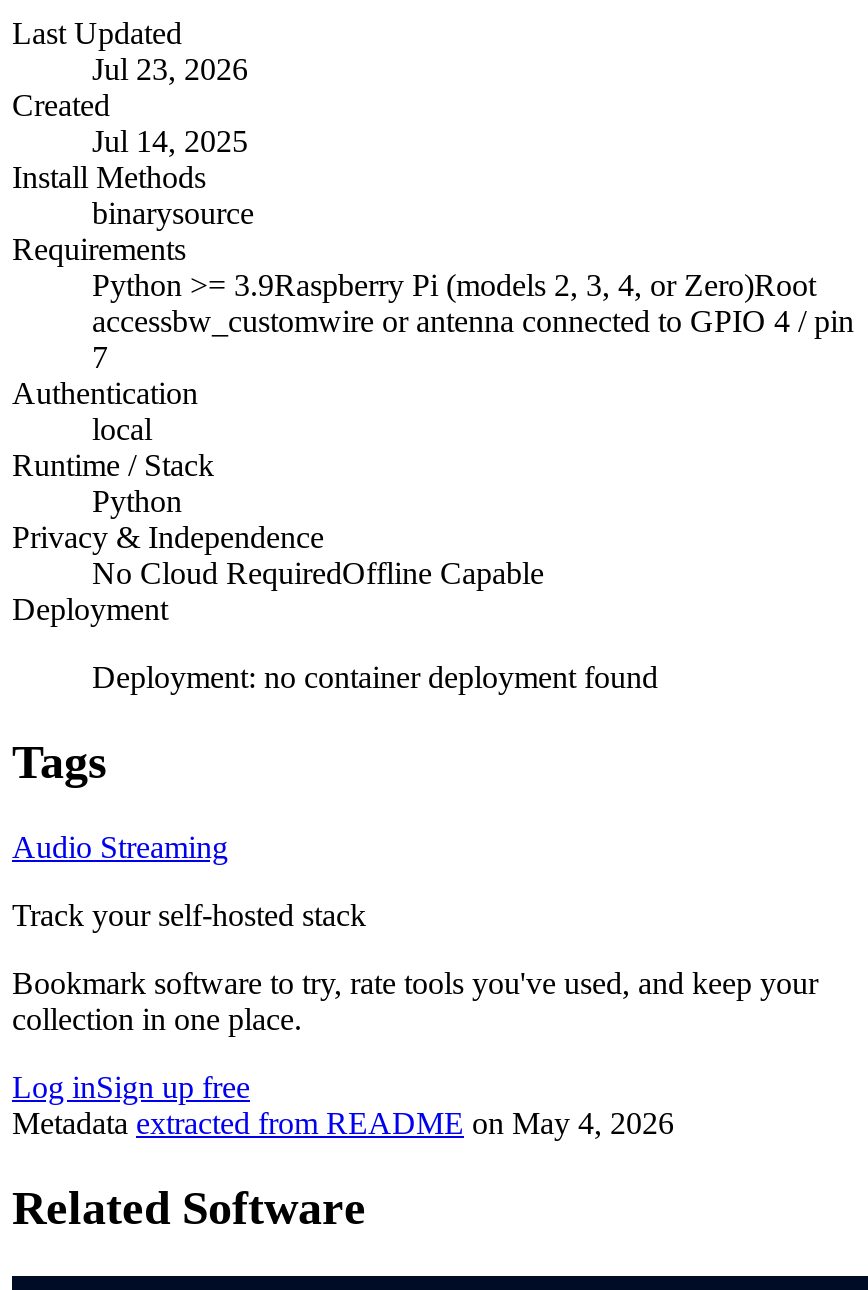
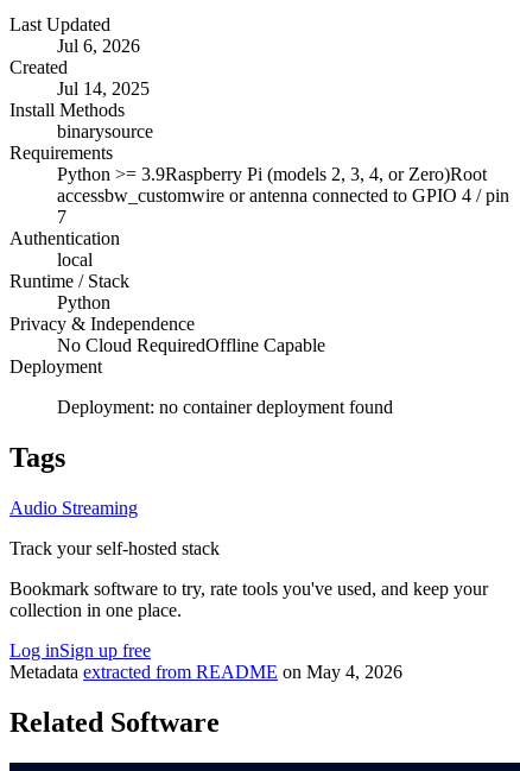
- Jul 23, 2026
+ Jul 6, 2026
